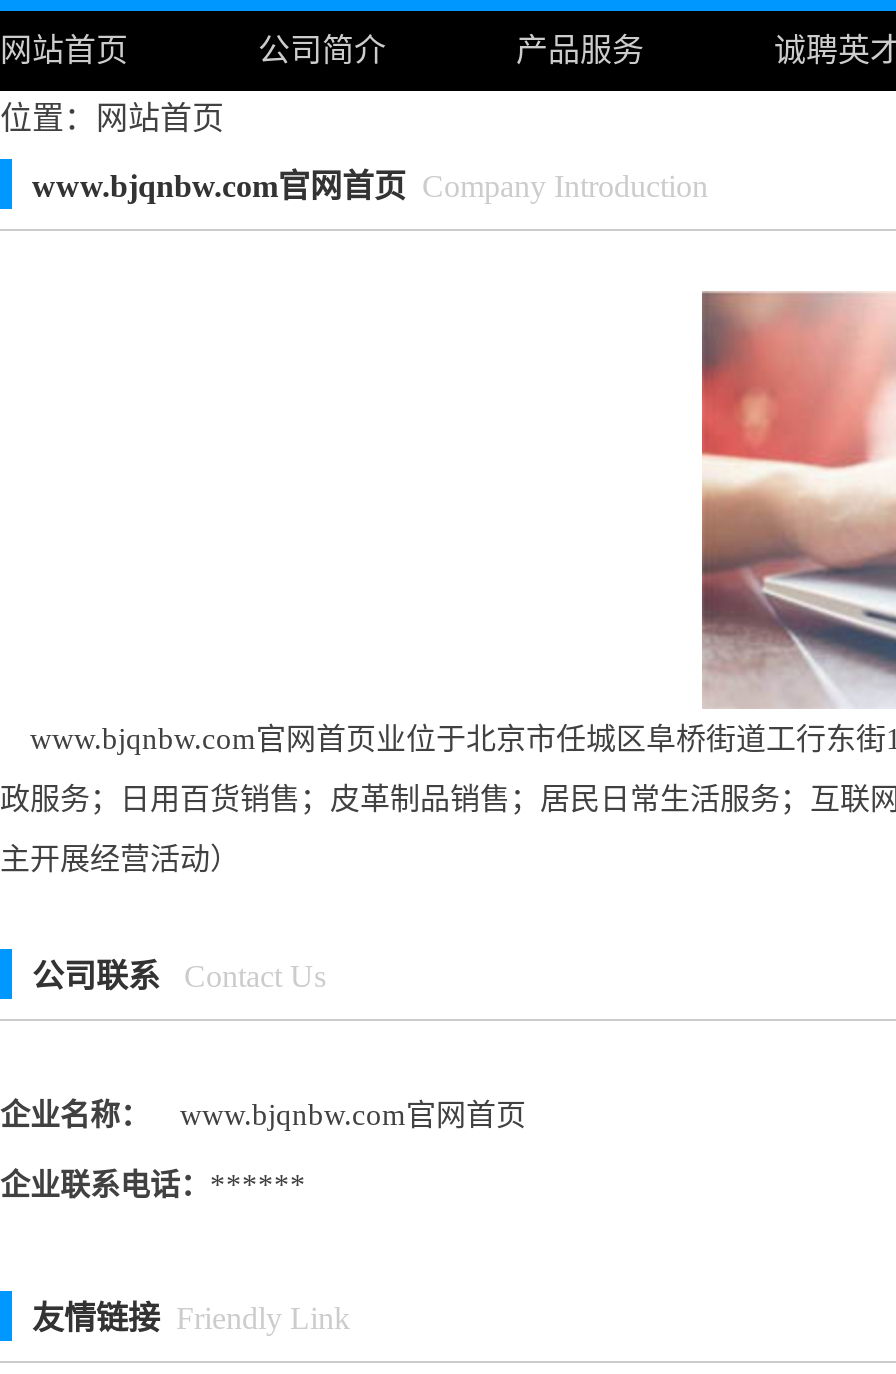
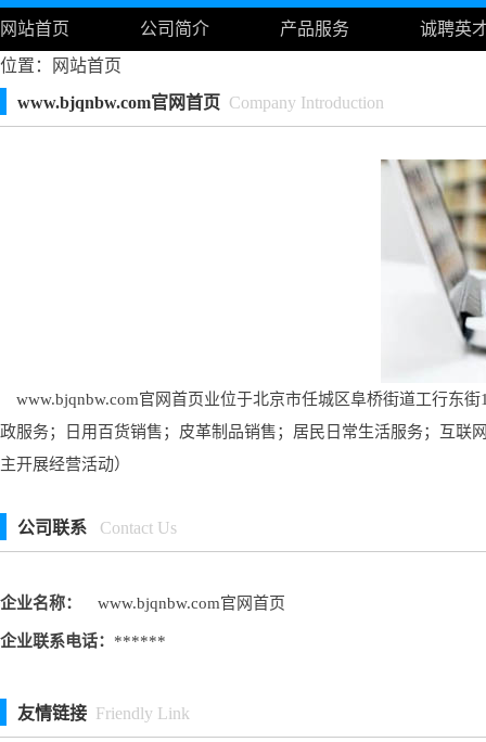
- [image]
+ [image]
